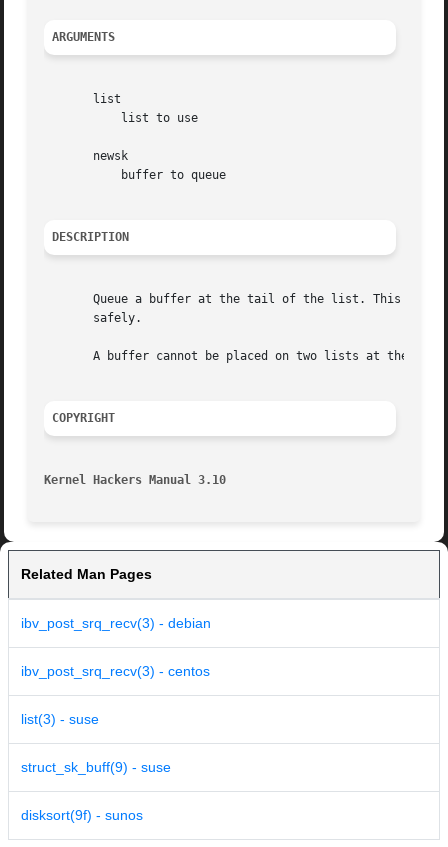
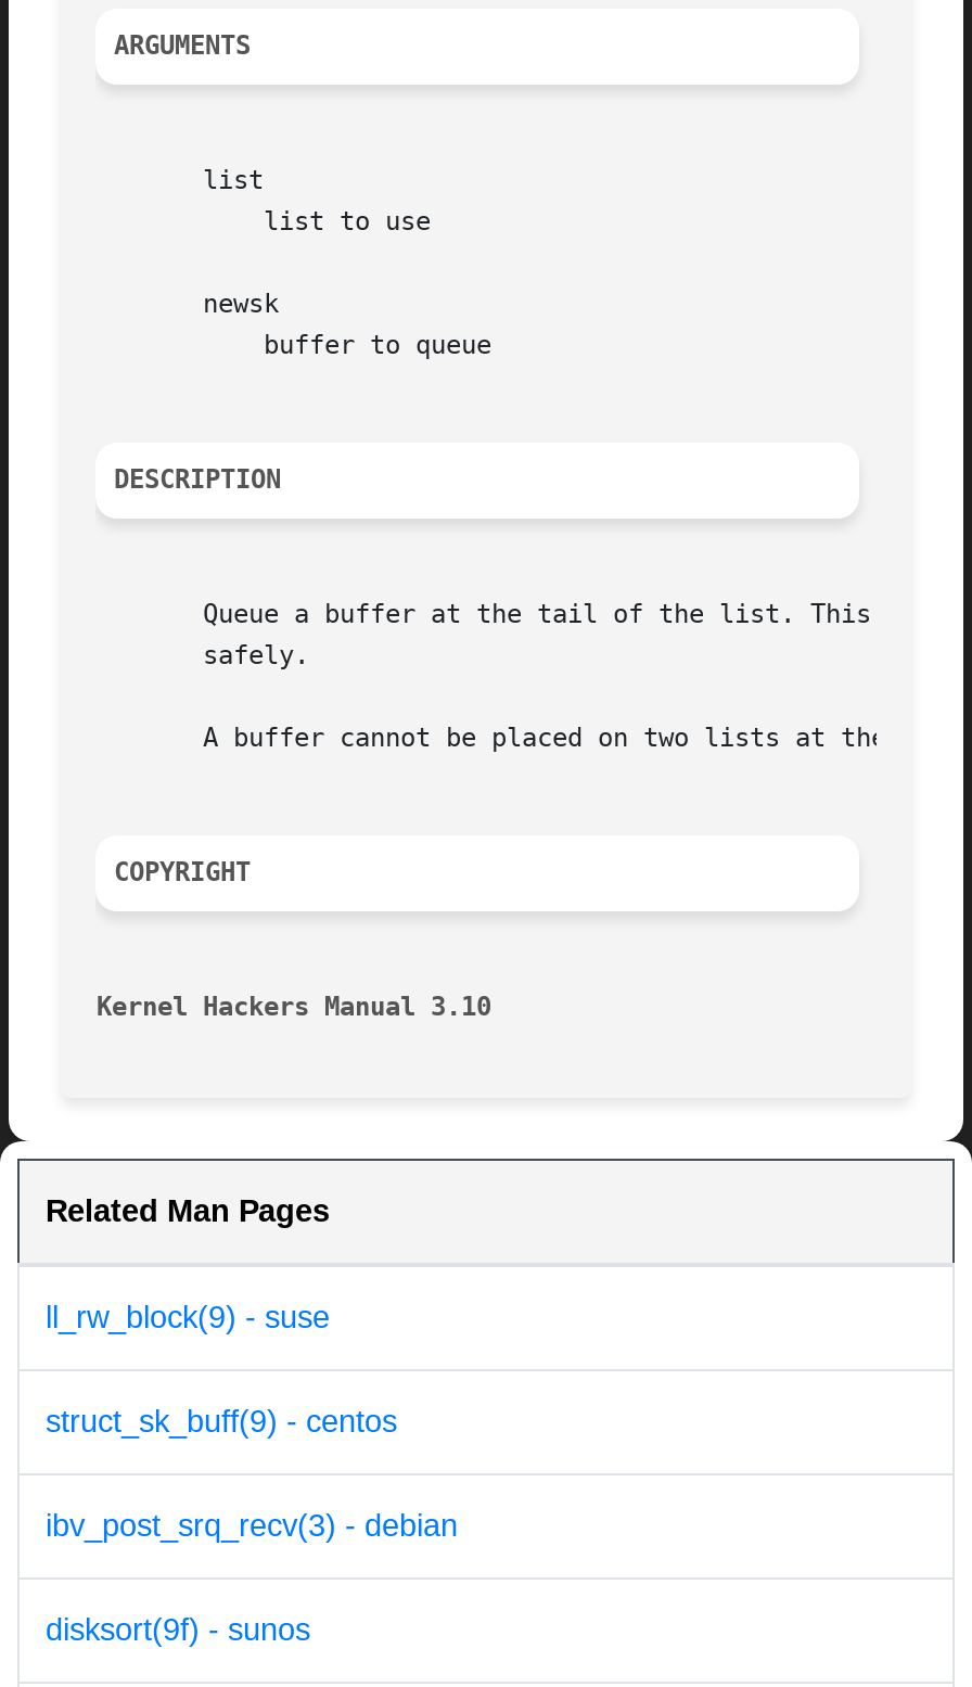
+ ll_rw_block(9) - suse
+ struct_sk_buff(9) - centos

moved down: ibv_post_srq_recv(3) - debian

- ibv_post_srq_recv(3) - centos
- list(3) - suse
- struct_sk_buff(9) - suse
